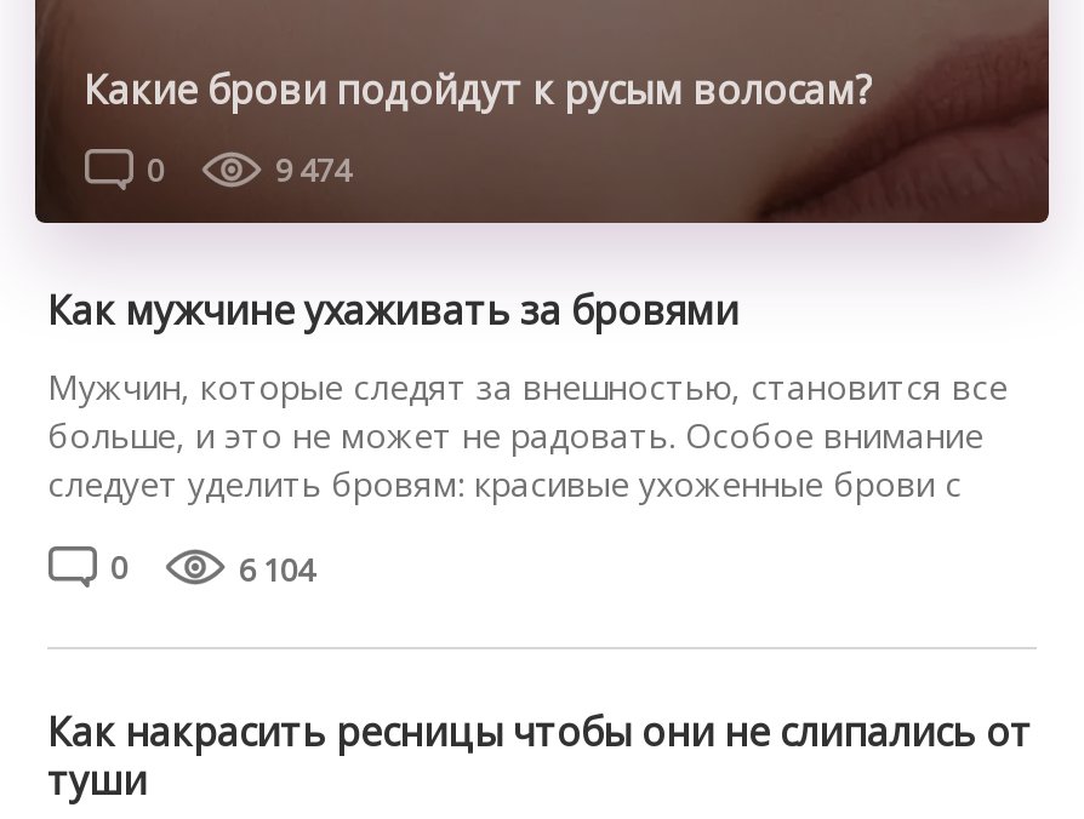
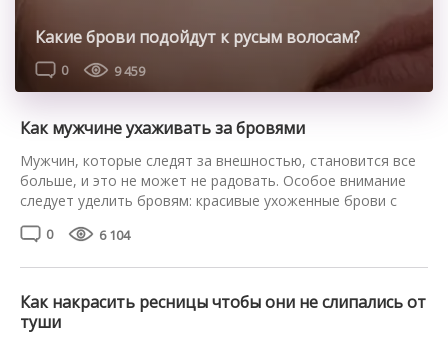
- 9 474
+ 9 459
